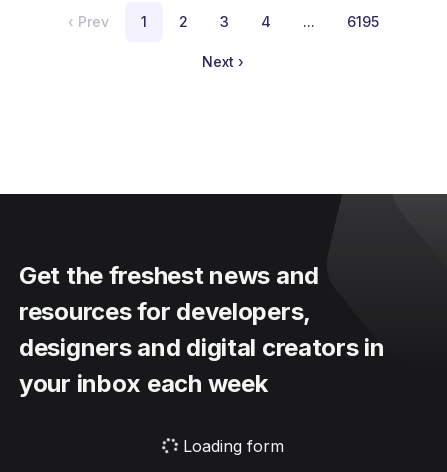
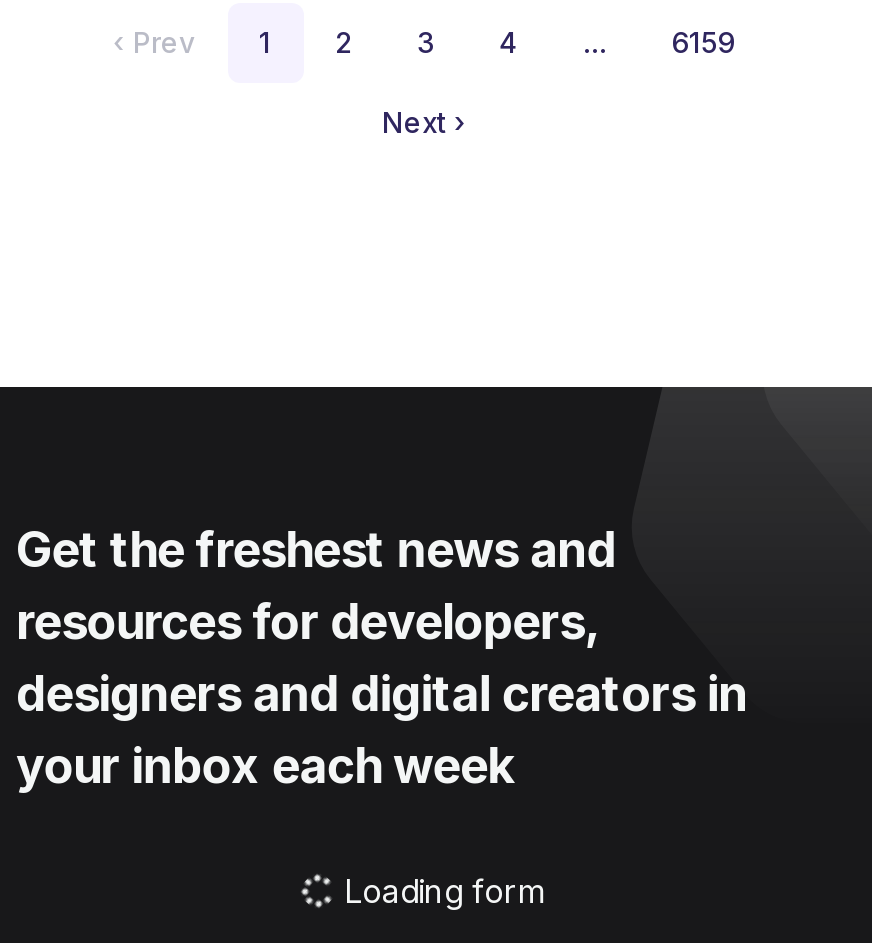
- 6195
+ 6159
